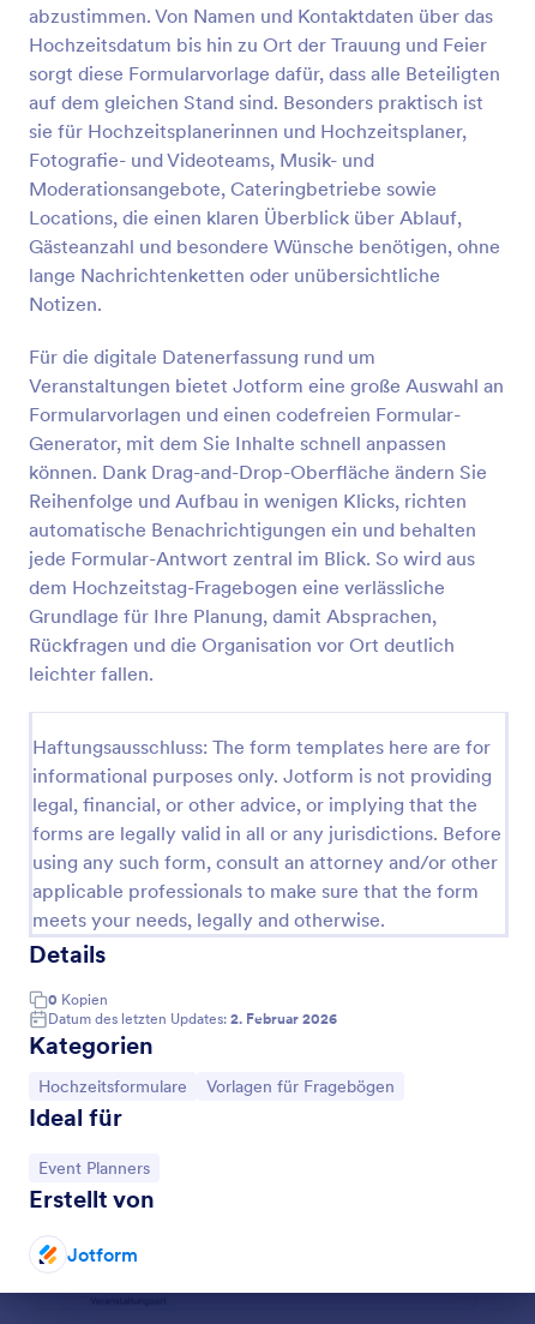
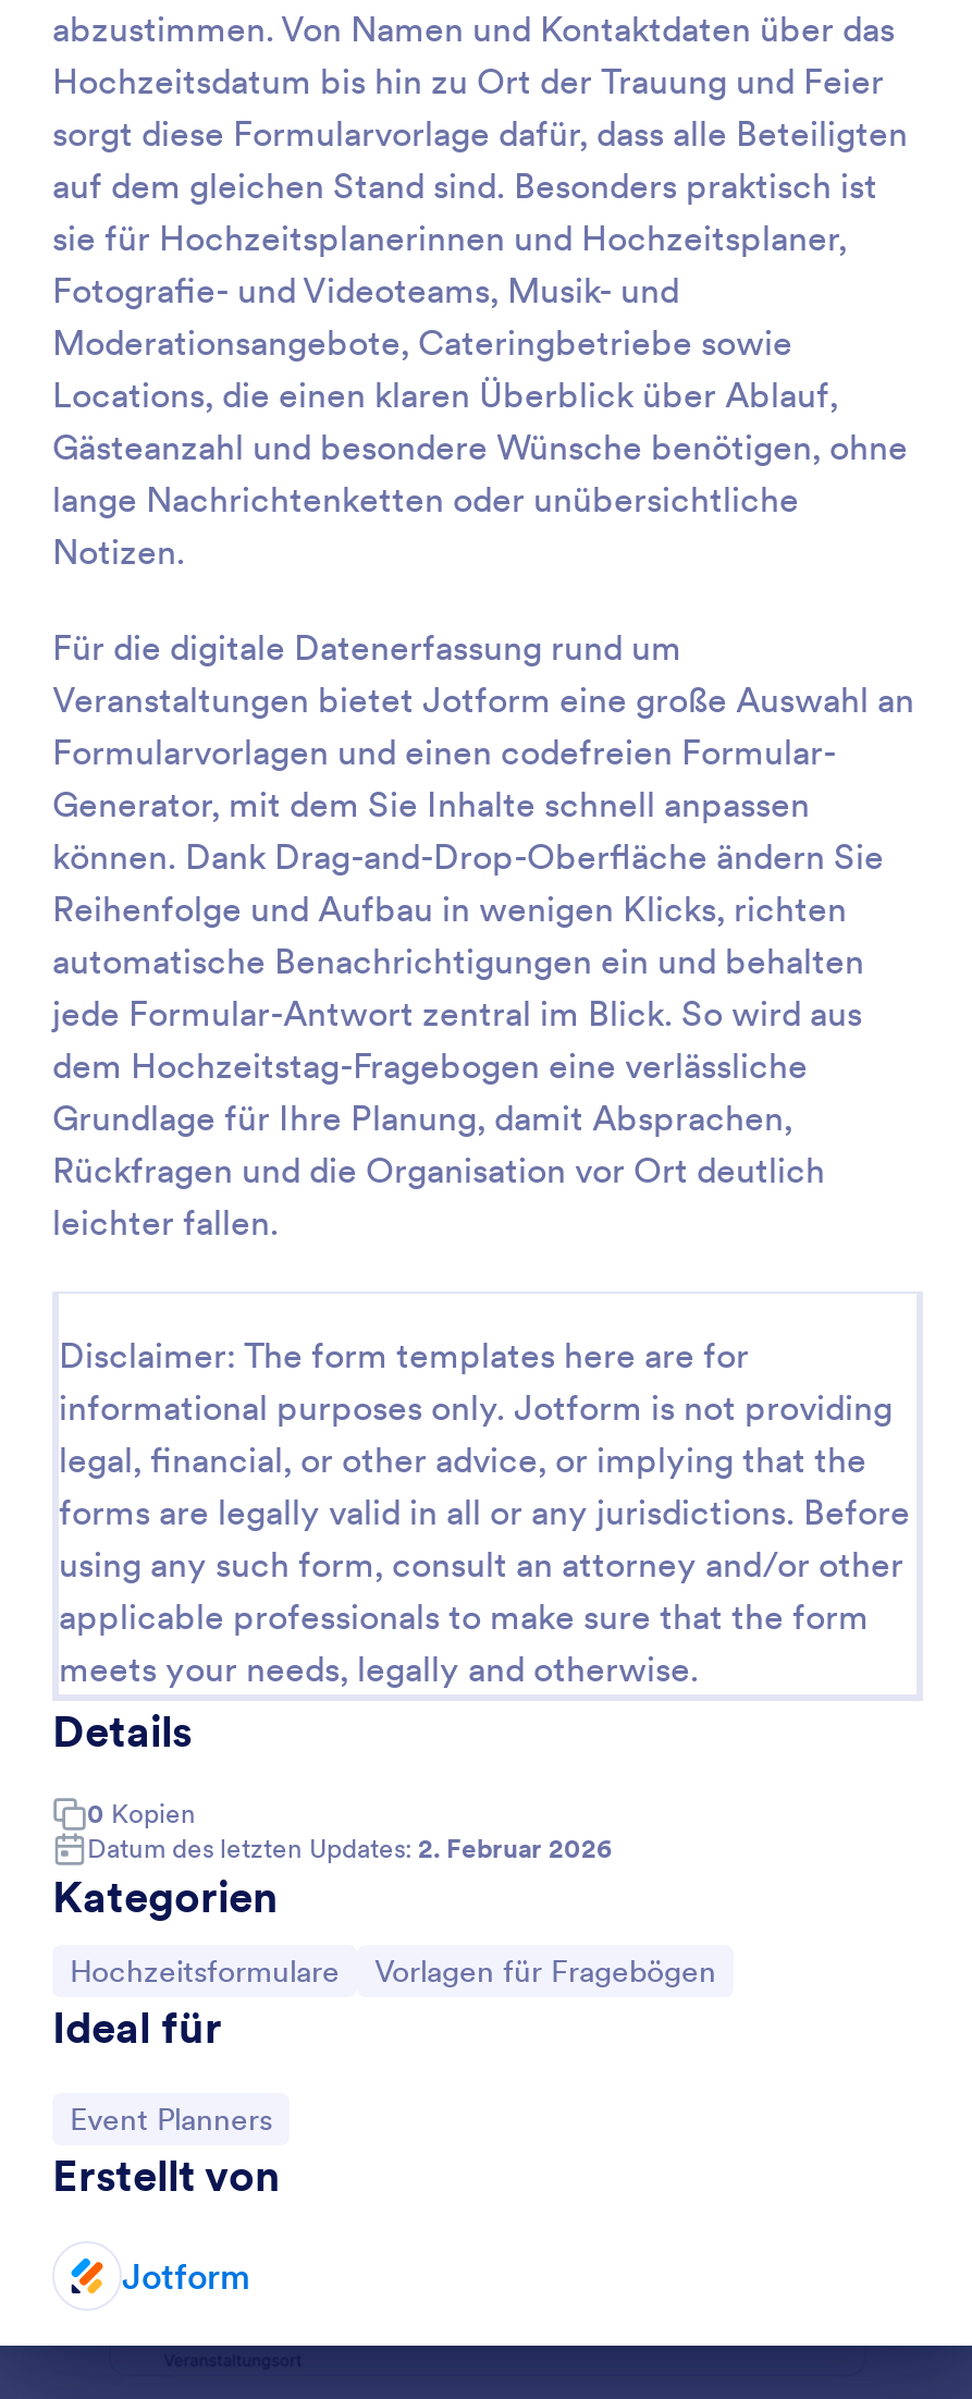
- Haftungsausschluss: The form templates here are for
+ Disclaimer: The form templates here are for
